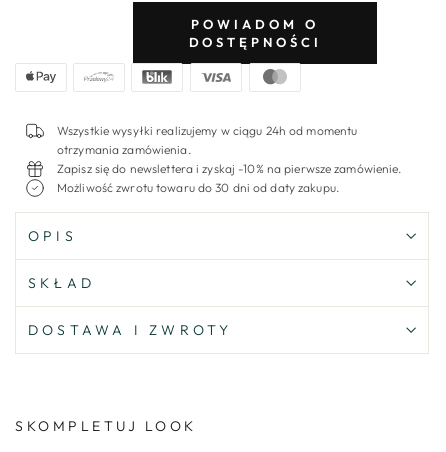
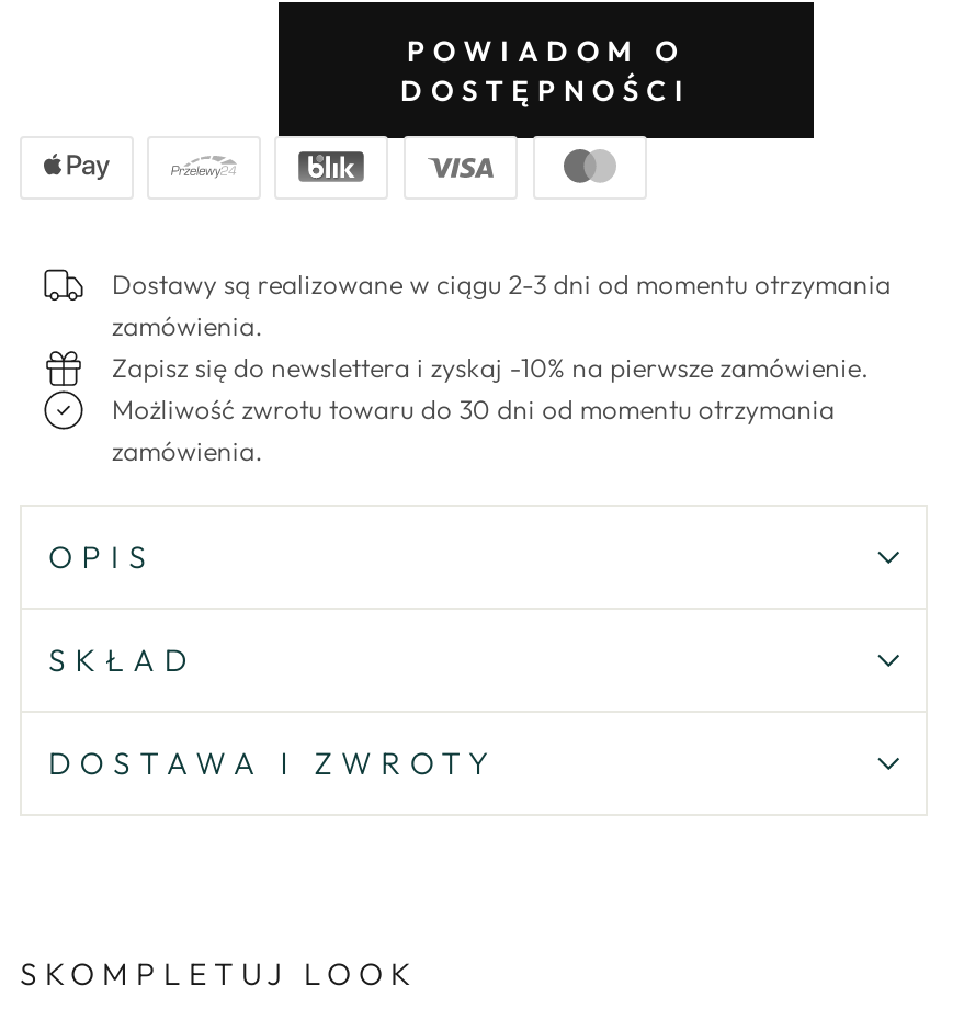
- Wszystkie wysyłki realizujemy w ciągu 24h od momentu
- otrzymania zamówienia.
+ Dostawy są realizowane w ciągu 2-3 dni od momentu otrzymania
+ zamówienia.

- Możliwość zwrotu towaru do 30 dni od daty zakupu.
+ Możliwość zwrotu towaru do 30 dni od momentu otrzymania
+ zamówienia.
